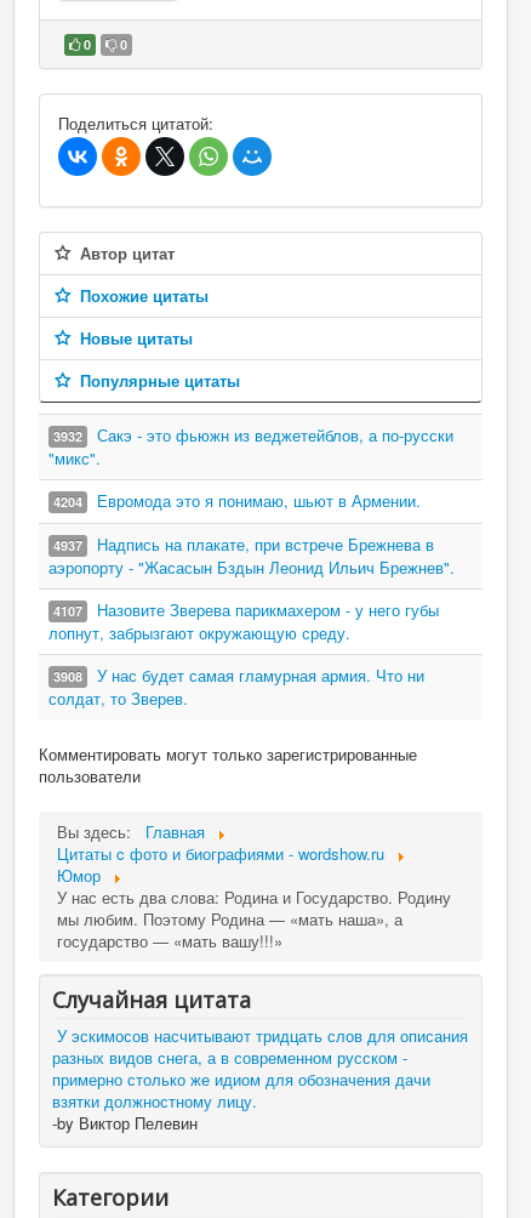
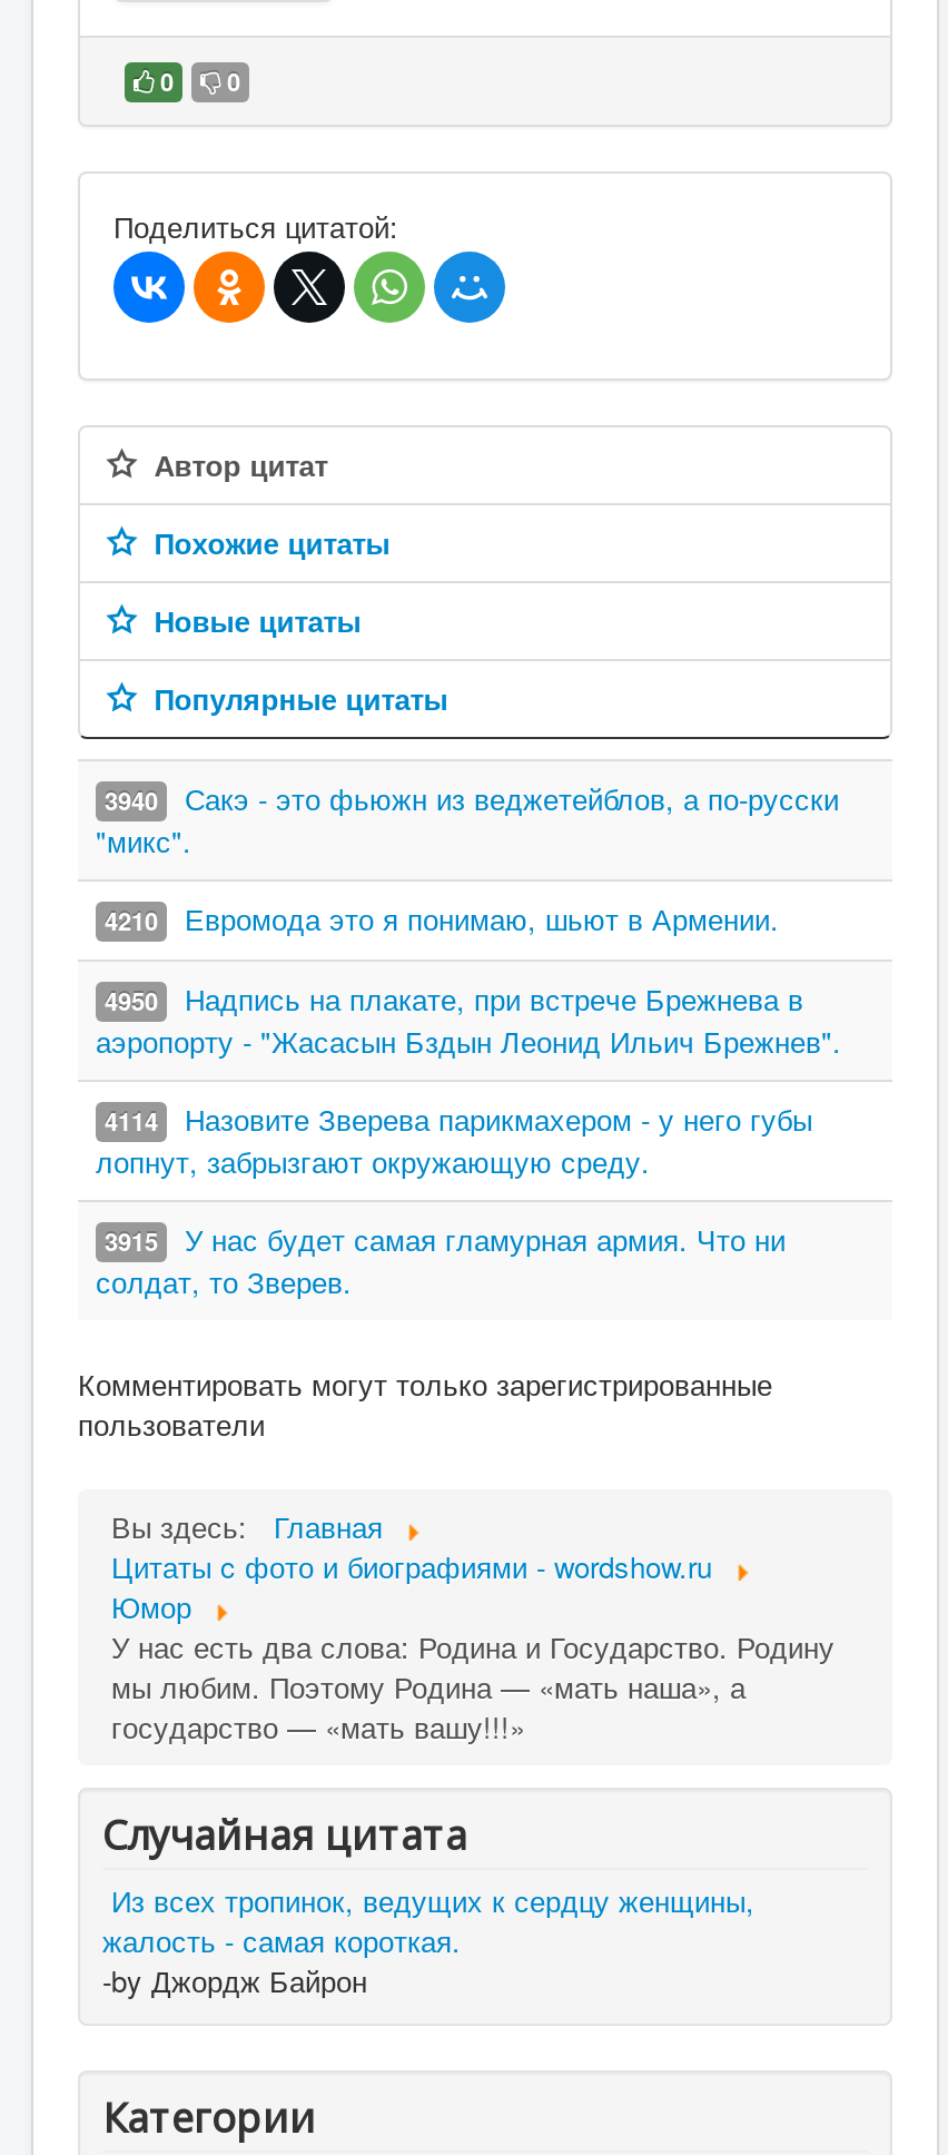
- 3932 Сакэ - это фьюжн из веджетейблов, а по-русски
+ 3940 Сакэ - это фьюжн из веджетейблов, а по-русски

- 4204 Евромода это я понимаю, шьют в Армении.
+ 4210 Евромода это я понимаю, шьют в Армении.

- 4937 Надпись на плакате, при встрече Брежнева в
+ 4950 Надпись на плакате, при встрече Брежнева в

- 4107 Назовите Зверева парикмахером - у него губы
+ 4114 Назовите Зверева парикмахером - у него губы

- 3908 У нас будет самая гламурная армия. Что ни
+ 3915 У нас будет самая гламурная армия. Что ни

- У эскимосов насчитывают тридцать слов для описания
- разных видов снега, а в современном русском -
- примерно столько же идиом для обозначения дачи
- взятки должностному лицу.
- -by Виктор Пелевин
+ Из всех тропинок, ведущих к сердцу женщины,
+ жалость - самая короткая.
+ -by Джордж Байрон
